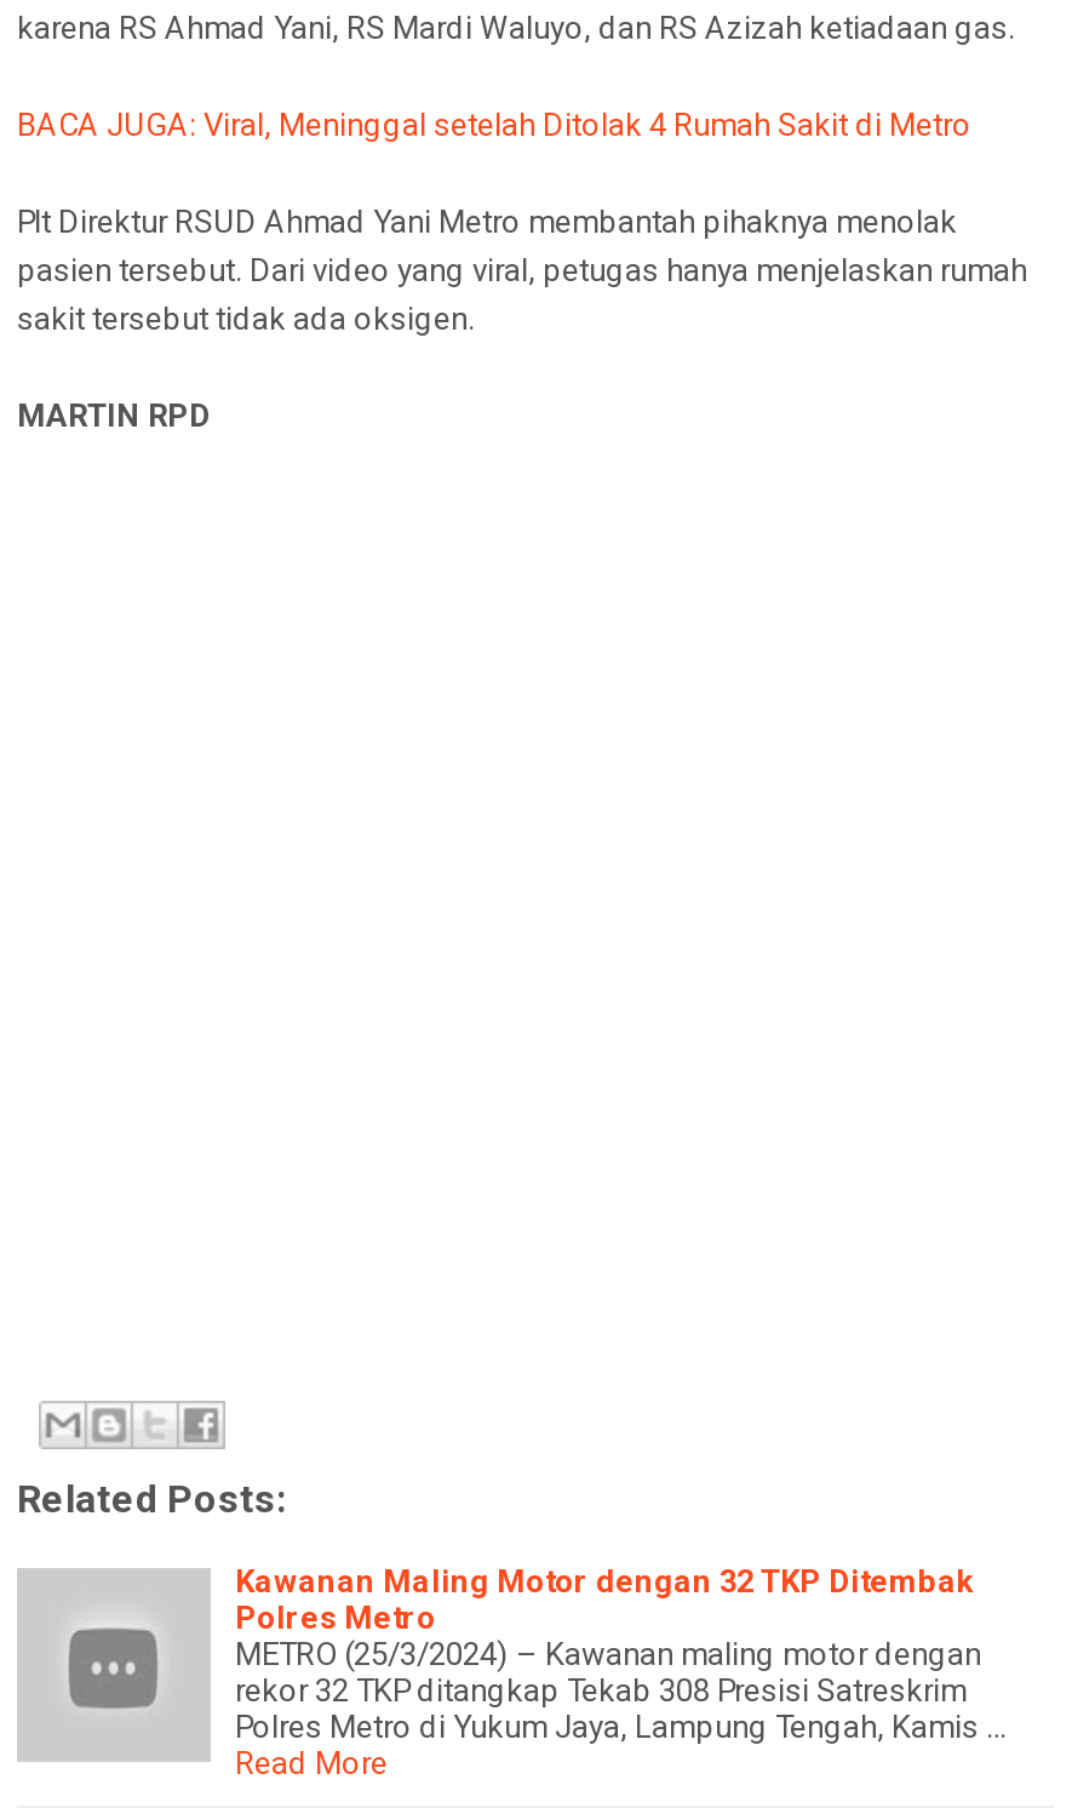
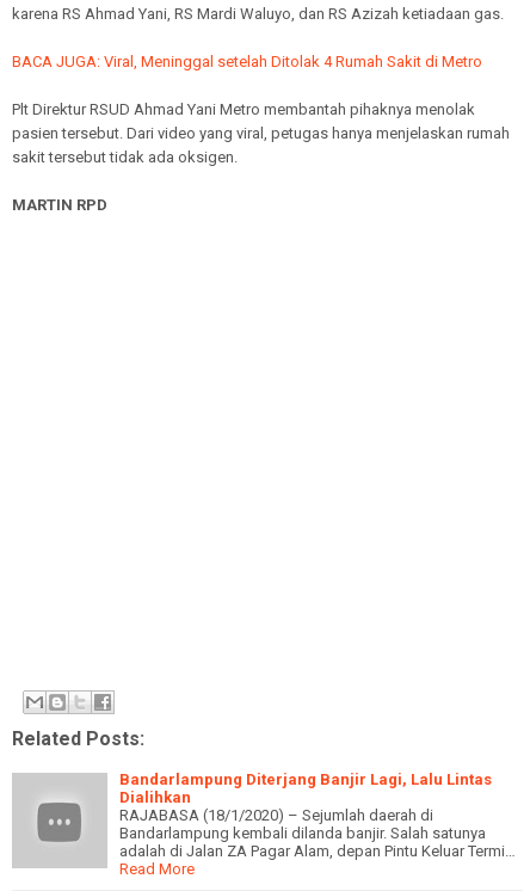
- Kawanan Maling Motor dengan 32 TKP Ditembak
- Polres Metro
- METRO (25/3/2024) – Kawanan maling motor dengan
- rekor 32 TKP ditangkap Tekab 308 Presisi Satreskrim
- Polres Metro di Yukum Jaya, Lampung Tengah, Kamis …
+ Bandarlampung Diterjang Banjir Lagi, Lalu Lintas
+ Dialihkan
+ RAJABASA (18/1/2020) – Sejumlah daerah di
+ Bandarlampung kembali dilanda banjir. Salah satunya
+ adalah di Jalan ZA Pagar Alam, depan Pintu Keluar Termi…
